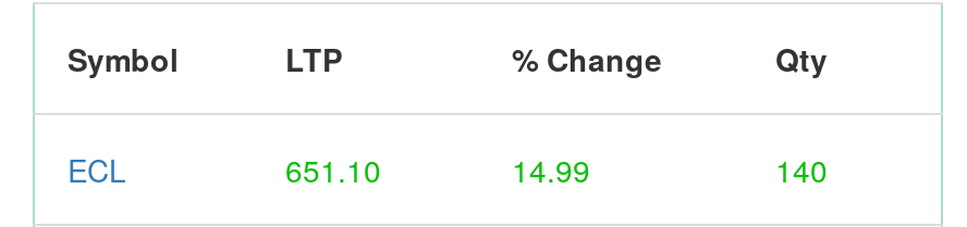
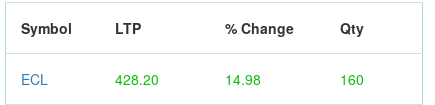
- 651.10
- 14.99
- 140
+ 428.20
+ 14.98
+ 160
